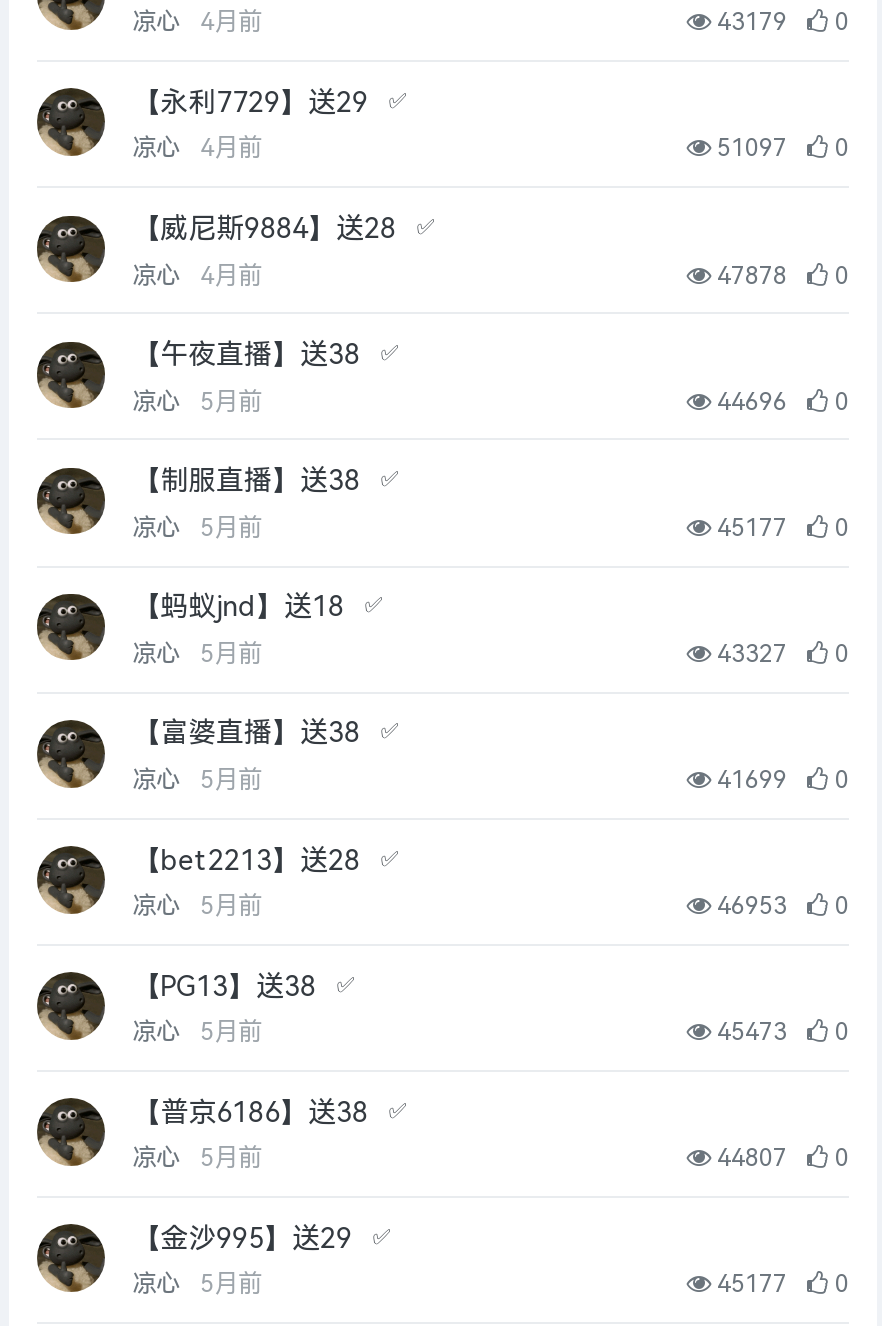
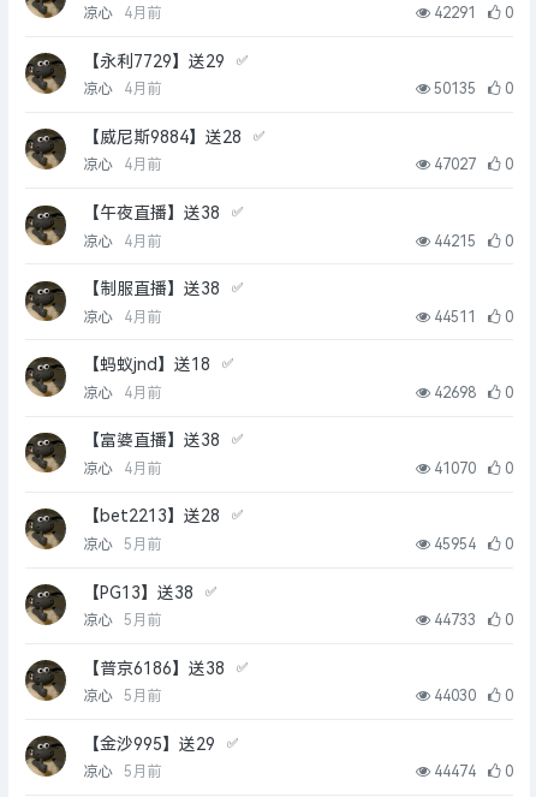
- 43179 0
+ 42291 0

- 51097 0
+ 50135 0

- 47878 0
+ 47027 0

- 凉心 5月前
+ 凉心 4月前

- 44696 0
+ 44215 0

- 凉心 5月前
+ 凉心 4月前

- 45177 0
+ 44511 0

- 凉心 5月前
+ 凉心 4月前

- 43327 0
+ 42698 0

- 凉心 5月前
+ 凉心 4月前

- 41699 0
+ 41070 0

- 46953 0
+ 45954 0

- 45473 0
+ 44733 0

- 44807 0
+ 44030 0

- 45177 0
+ 44474 0
